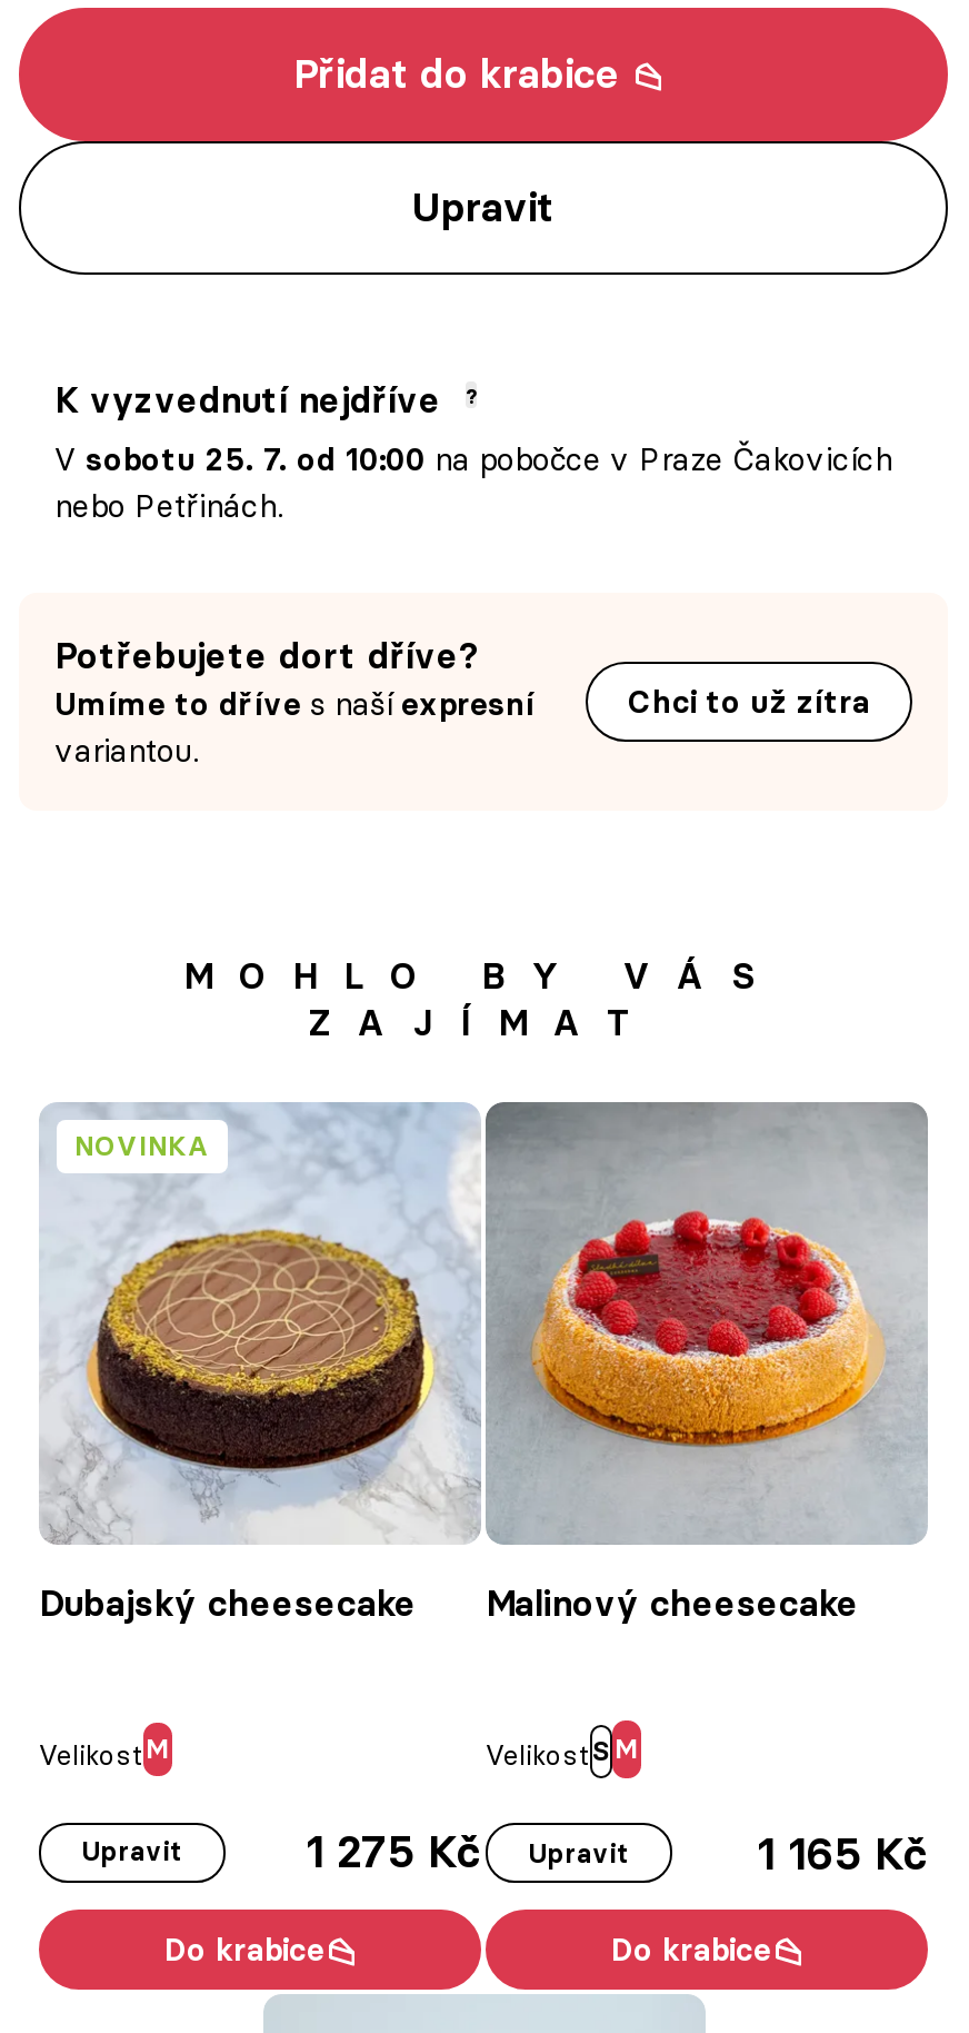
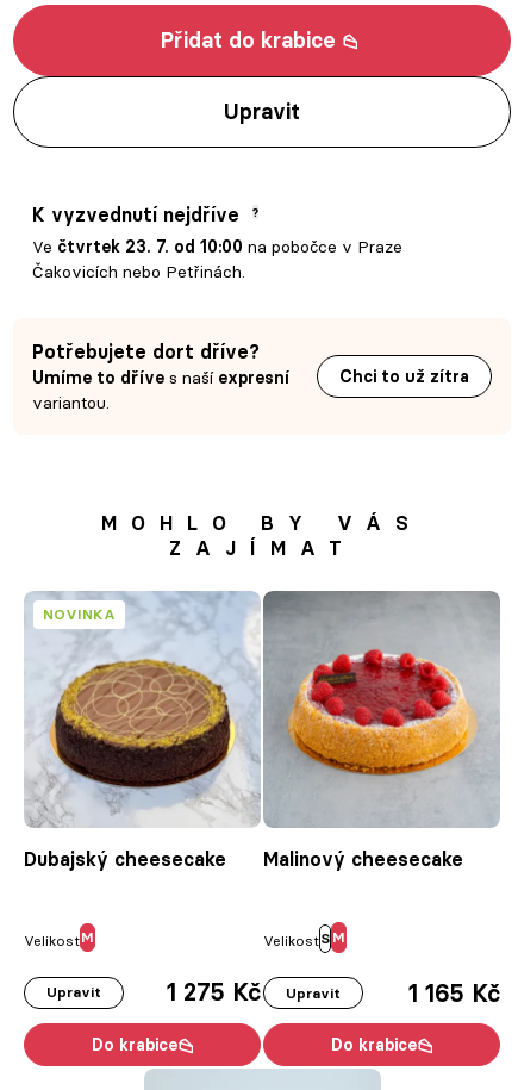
- V sobotu 25. 7. od 10:00 na pobočce v Praze Čakovicích
- nebo Petřinách.
+ Ve čtvrtek 23. 7. od 10:00 na pobočce v Praze
+ Čakovicích nebo Petřinách.
